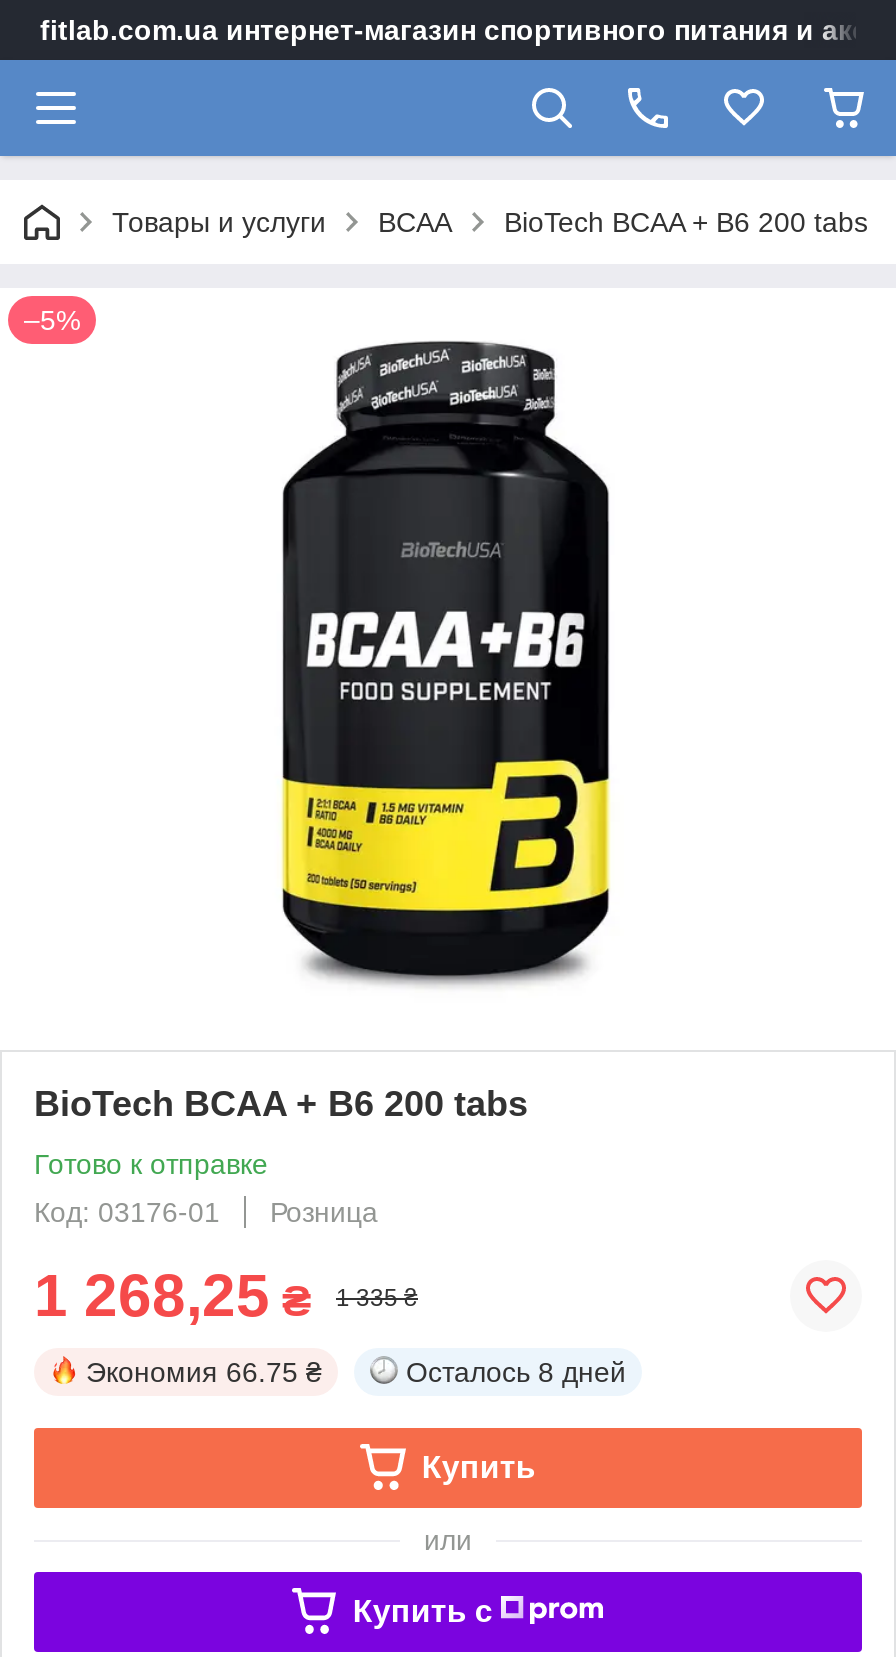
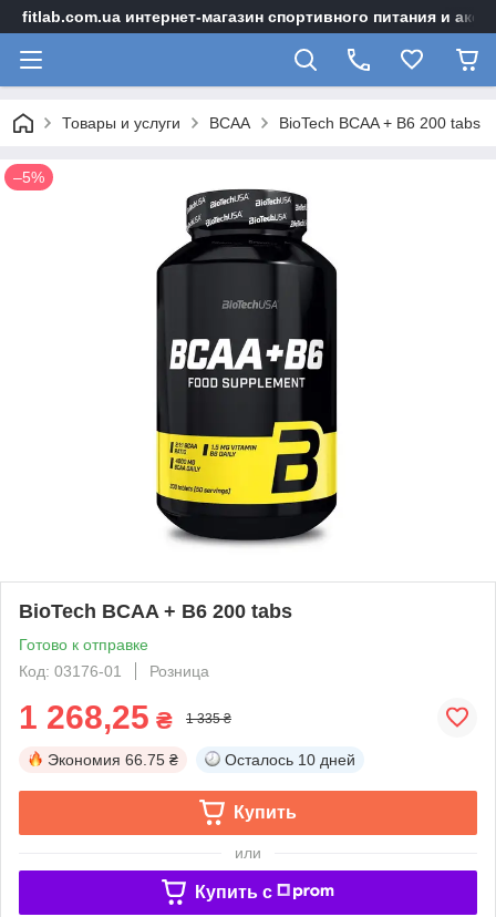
- Осталось 8 дней
+ Осталось 10 дней
